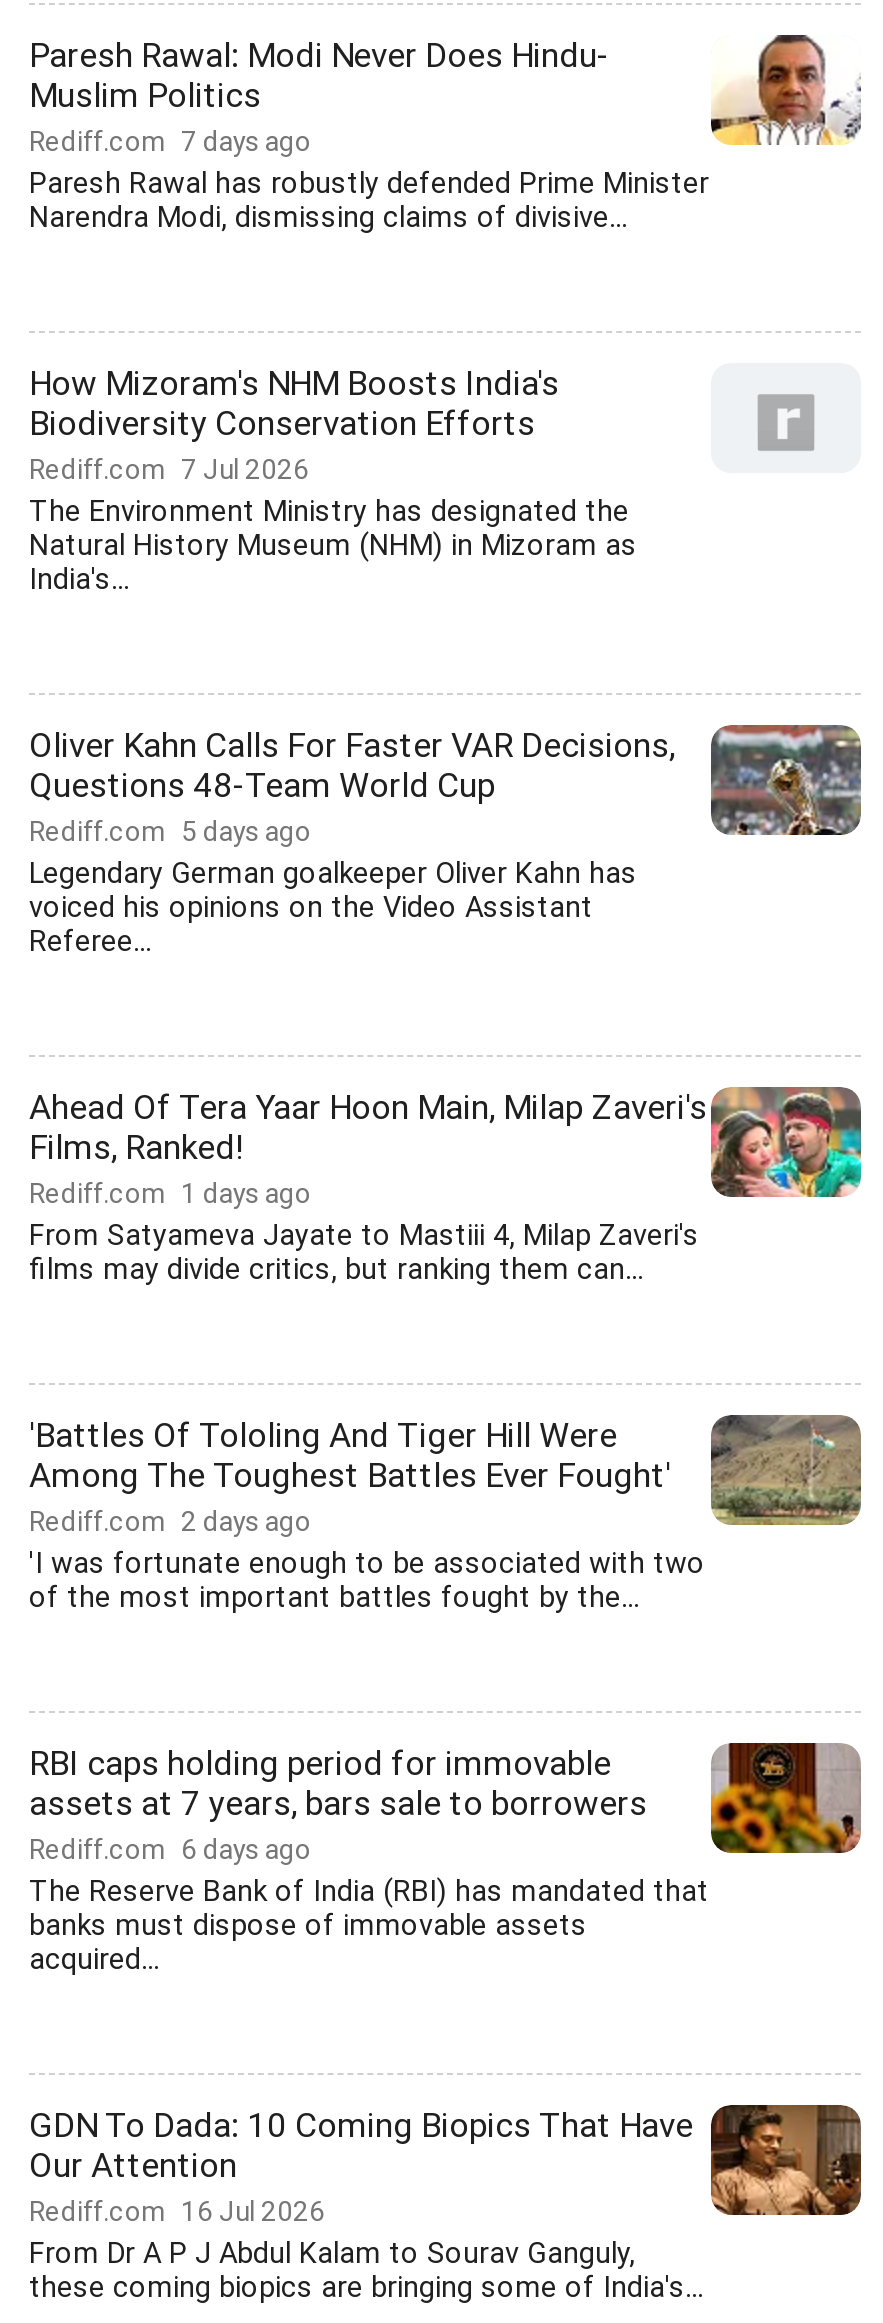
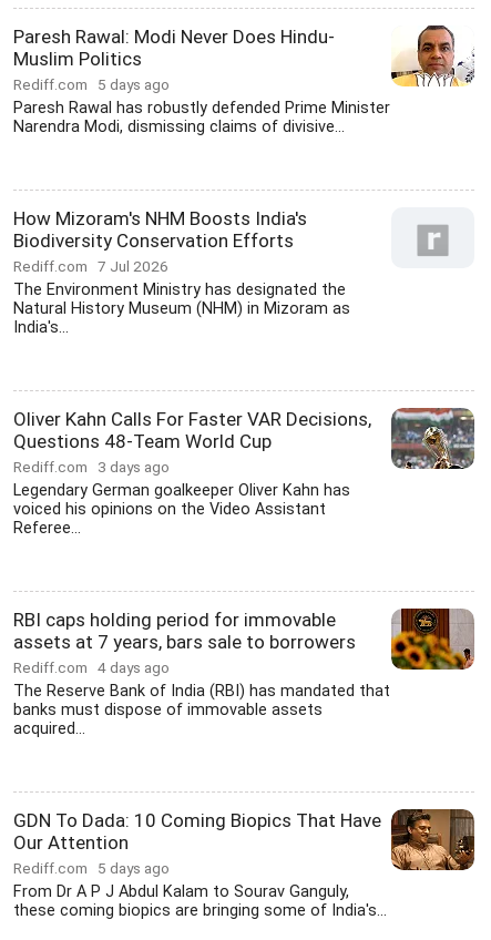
- Rediff.com 7 days ago
+ Rediff.com 5 days ago

- Rediff.com 5 days ago
+ Rediff.com 3 days ago

- [image]
- Ahead Of Tera Yaar Hoon Main, Milap Zaveri's
- Films, Ranked!
- Rediff.com 1 days ago
- From Satyameva Jayate to Mastiii 4, Milap Zaveri's
- films may divide critics, but ranking them can...

- [image]
- 'Battles Of Tololing And Tiger Hill Were
- Among The Toughest Battles Ever Fought'
- Rediff.com 2 days ago
- 'I was fortunate enough to be associated with two
- of the most important battles fought by the...

- Rediff.com 6 days ago
+ Rediff.com 4 days ago

- Rediff.com 16 Jul 2026
+ Rediff.com 5 days ago
